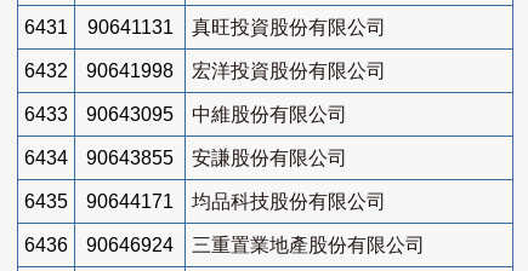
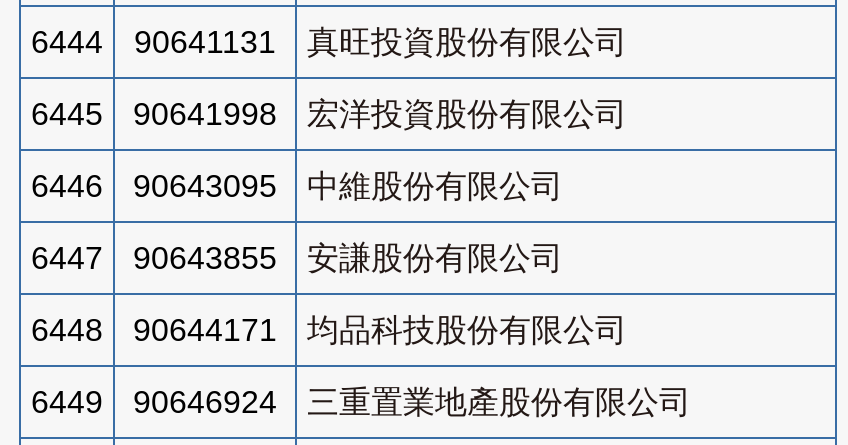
- 6431 90641131 真旺投資股份有限公司
+ 6444 90641131 真旺投資股份有限公司

- 6432 90641998 宏洋投資股份有限公司
+ 6445 90641998 宏洋投資股份有限公司

- 6433 90643095 中維股份有限公司
+ 6446 90643095 中維股份有限公司

- 6434 90643855 安謙股份有限公司
+ 6447 90643855 安謙股份有限公司

- 6435 90644171 均品科技股份有限公司
+ 6448 90644171 均品科技股份有限公司

- 6436 90646924 三重置業地產股份有限公司
+ 6449 90646924 三重置業地產股份有限公司
